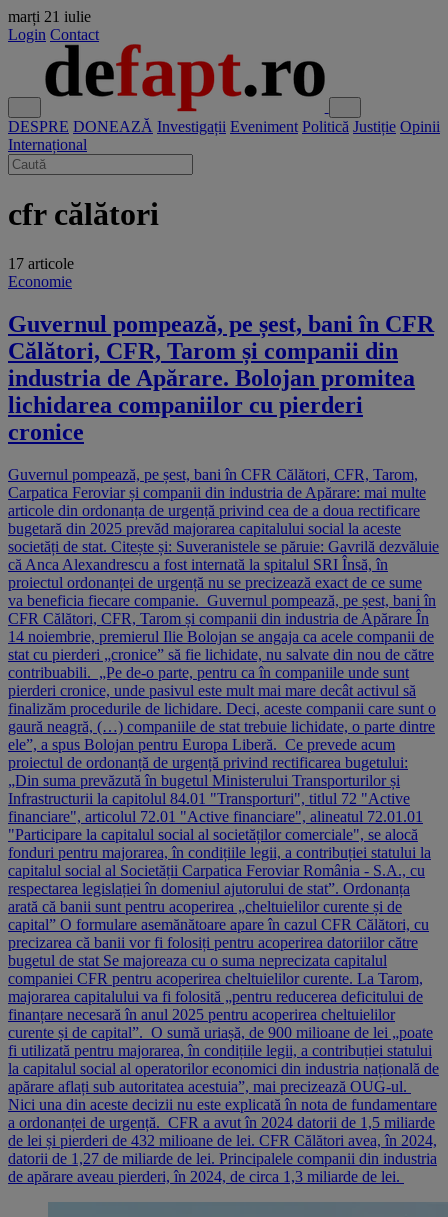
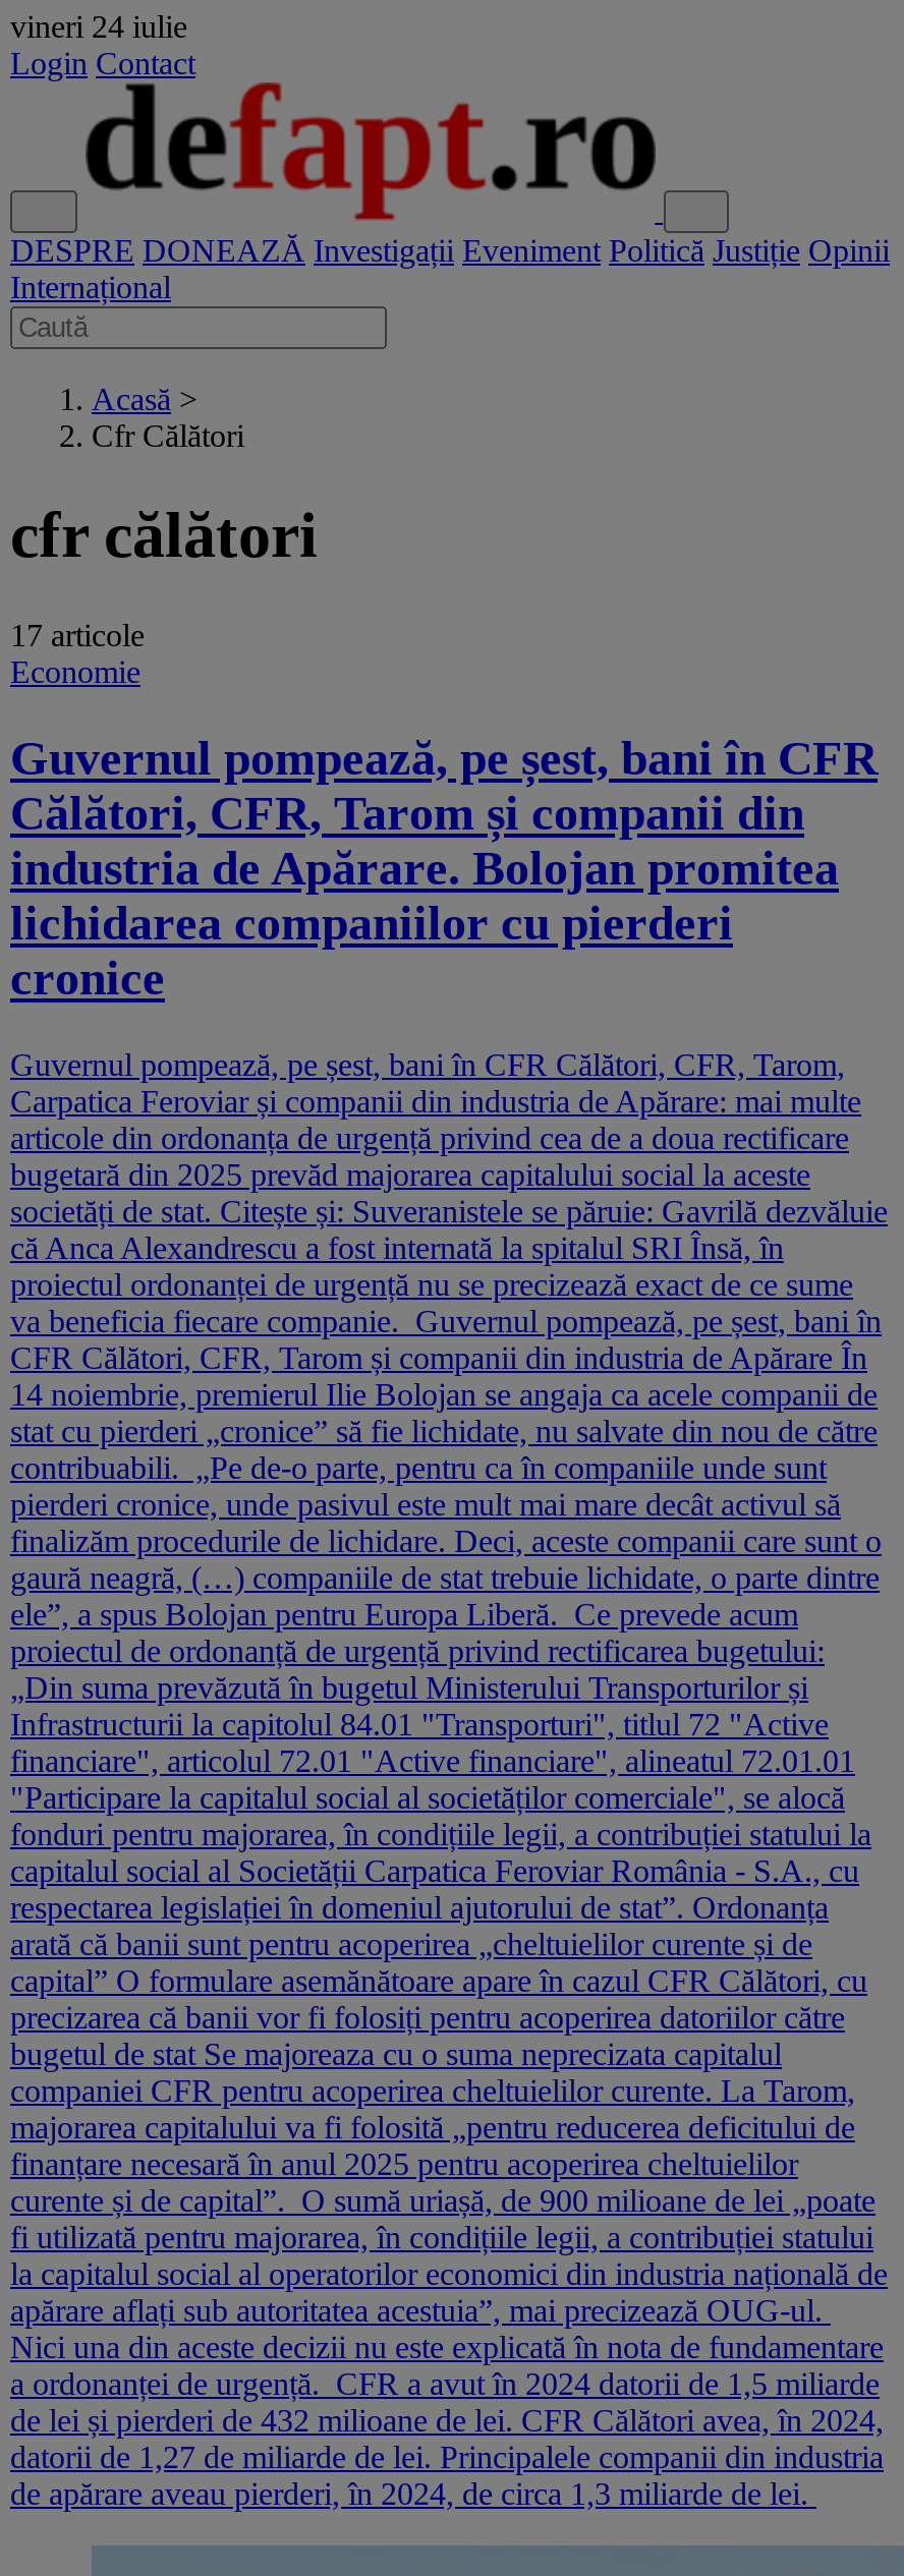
- marți 21 iulie
+ vineri 24 iulie

+ Acasă >
+ Cfr Călători
